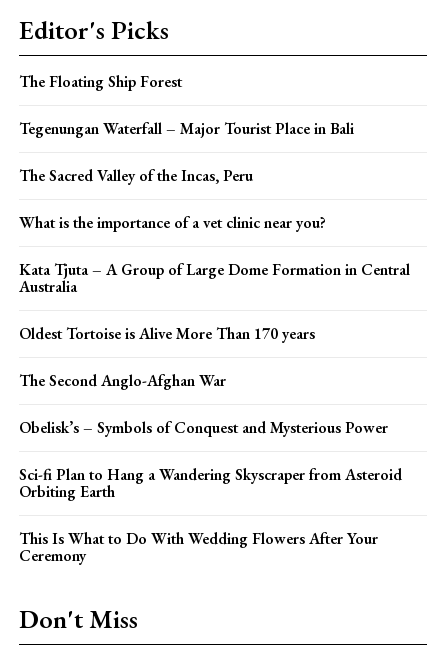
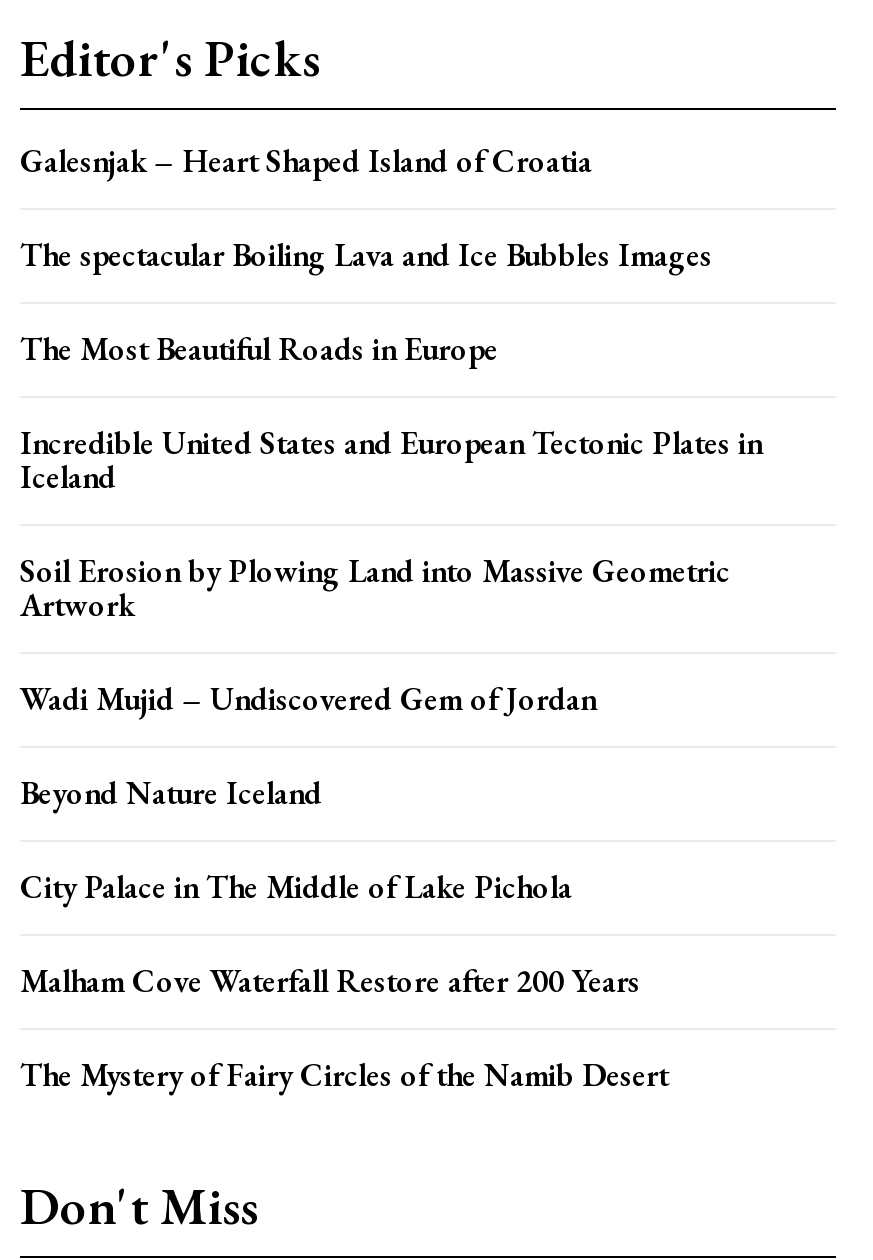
- The Floating Ship Forest
+ Galesnjak – Heart Shaped Island of Croatia

- Tegenungan Waterfall – Major Tourist Place in Bali
+ The spectacular Boiling Lava and Ice Bubbles Images

- The Sacred Valley of the Incas, Peru
+ The Most Beautiful Roads in Europe

- What is the importance of a vet clinic near you?
+ Incredible United States and European Tectonic Plates in
+ Iceland

- Kata Tjuta – A Group of Large Dome Formation in Central
- Australia
+ Soil Erosion by Plowing Land into Massive Geometric
+ Artwork

- Oldest Tortoise is Alive More Than 170 years
+ Wadi Mujid – Undiscovered Gem of Jordan

- The Second Anglo-Afghan War
+ Beyond Nature Iceland

- Obelisk’s – Symbols of Conquest and Mysterious Power
+ City Palace in The Middle of Lake Pichola

- Sci-fi Plan to Hang a Wandering Skyscraper from Asteroid
- Orbiting Earth
+ Malham Cove Waterfall Restore after 200 Years

- This Is What to Do With Wedding Flowers After Your
- Ceremony
+ The Mystery of Fairy Circles of the Namib Desert
